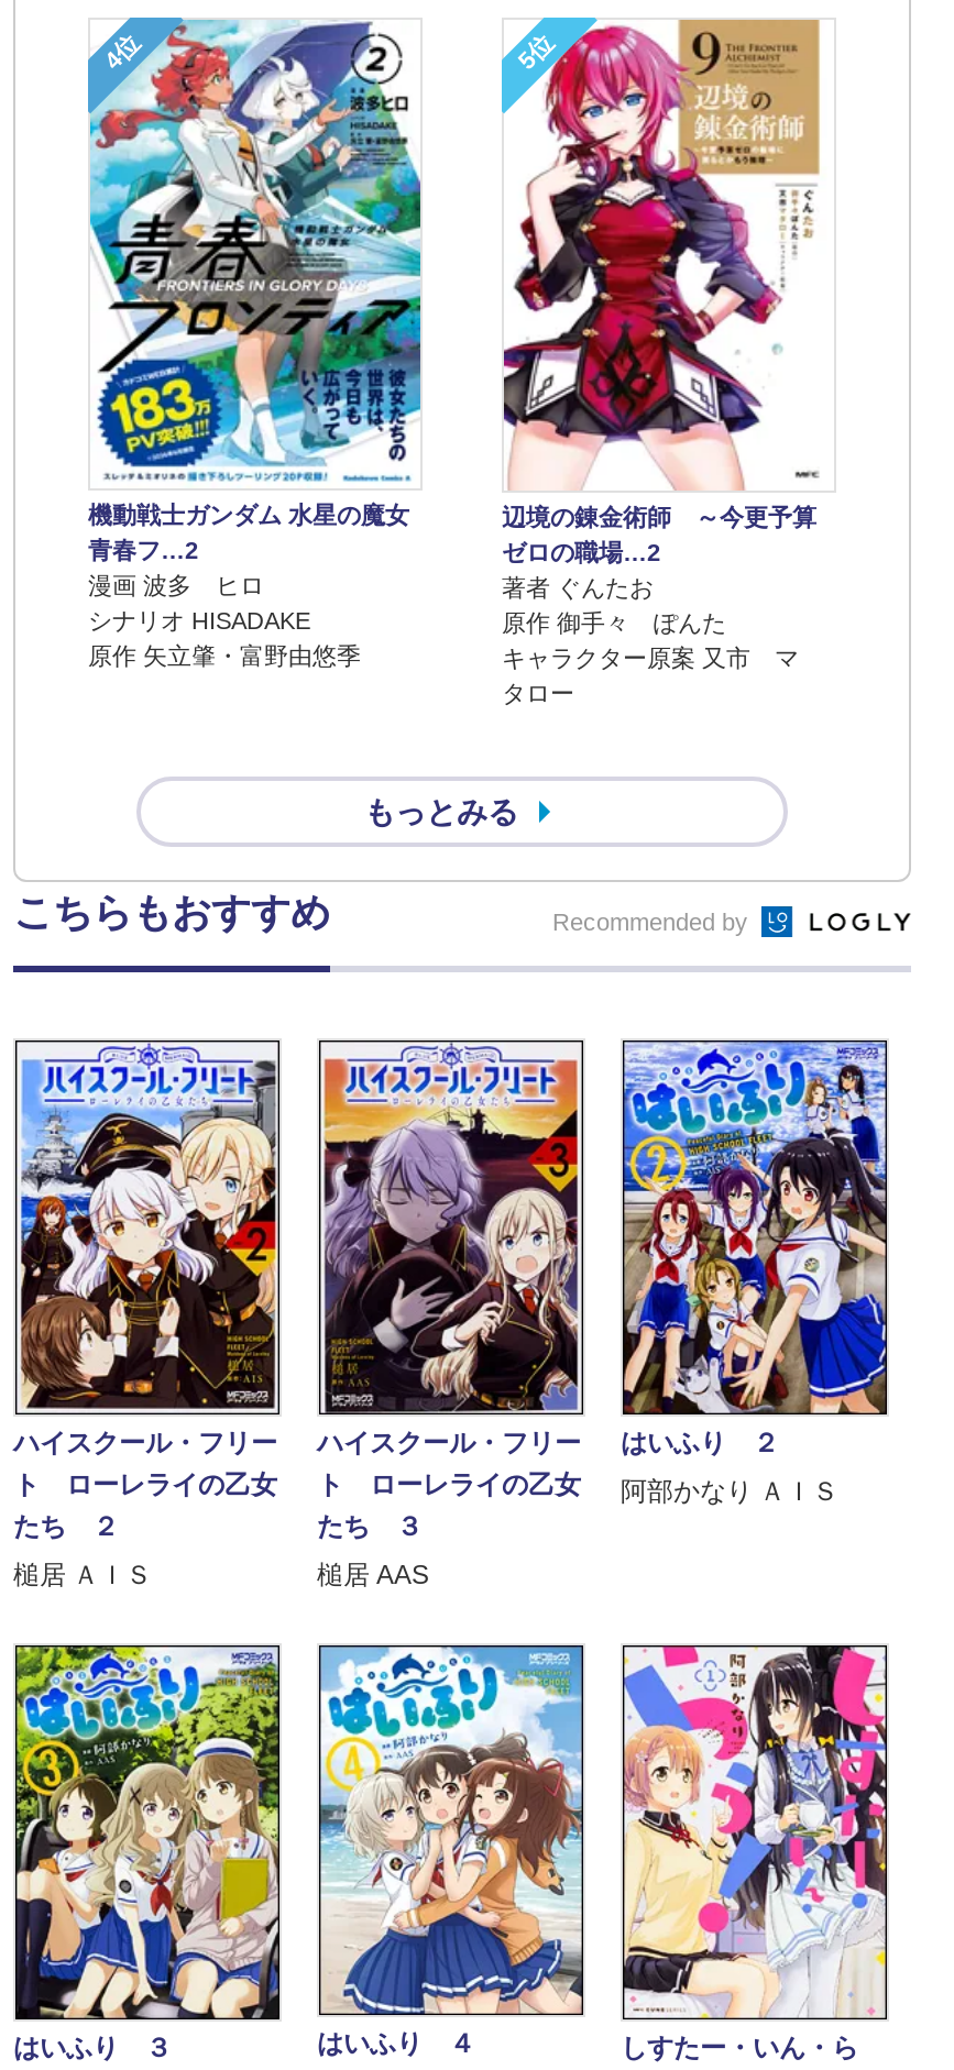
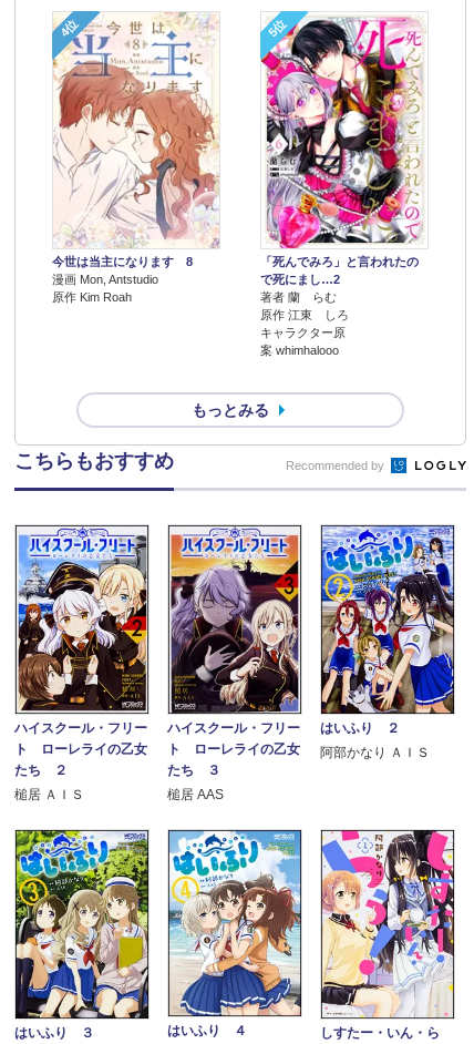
- [image]
- 機動戦士ガンダム 水星の魔女
- 青春フ…2
- 漫画 波多 ヒロ
- シナリオ HISADAKE
- 原作 矢立肇・富野由悠季
+ [image]
+ 今世は当主になります 8
+ 漫画 Mon, Antstudio
+ 原作 Kim Roah

- [image]
- 辺境の錬金術師 ～今更予算
- ゼロの職場…2
- 著者 ぐんたお
- 原作 御手々 ぽんた
- キャラクター原案 又市 マ
- タロー
+ [image]
+ 「死んでみろ」と言われたの
+ で死にまし…2
+ 著者 蘭 らむ
+ 原作 江東 しろ
+ キャラクター原
+ 案 whimhalooo
